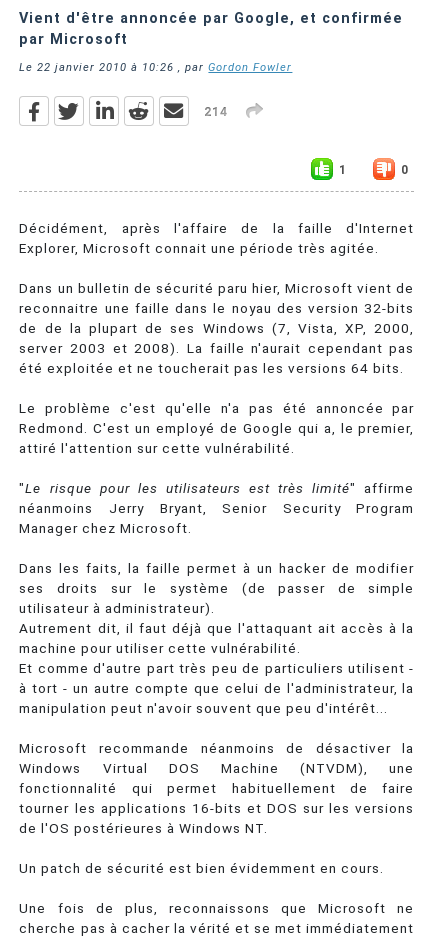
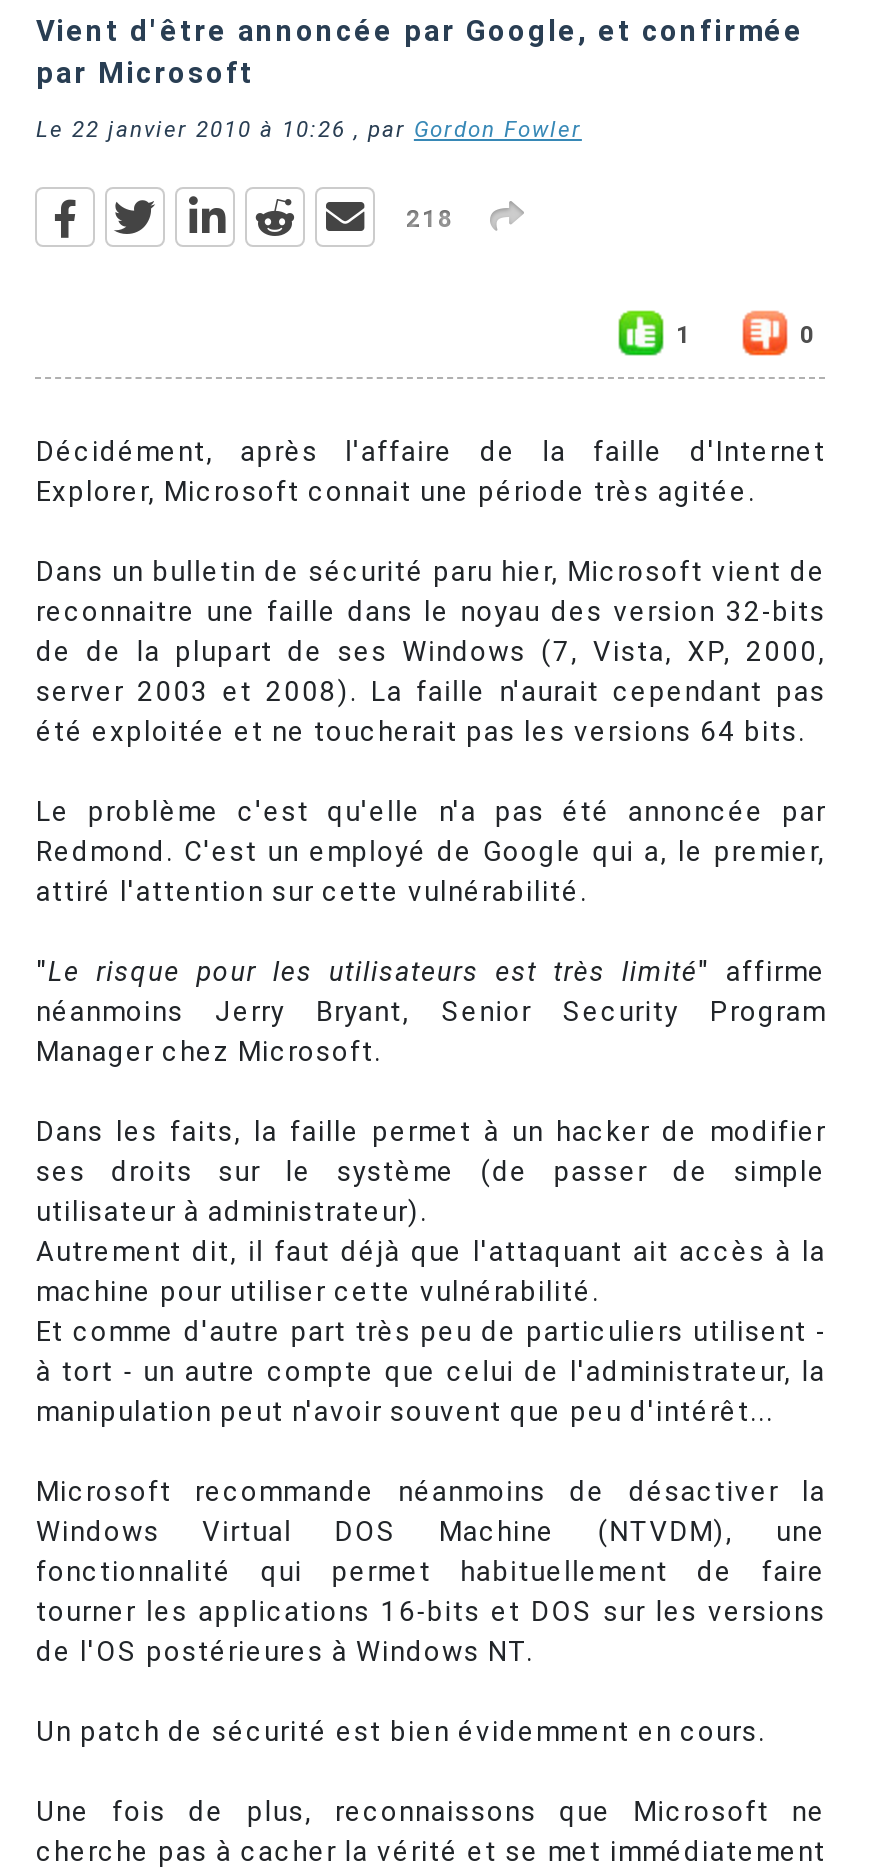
- 214
+ 218
